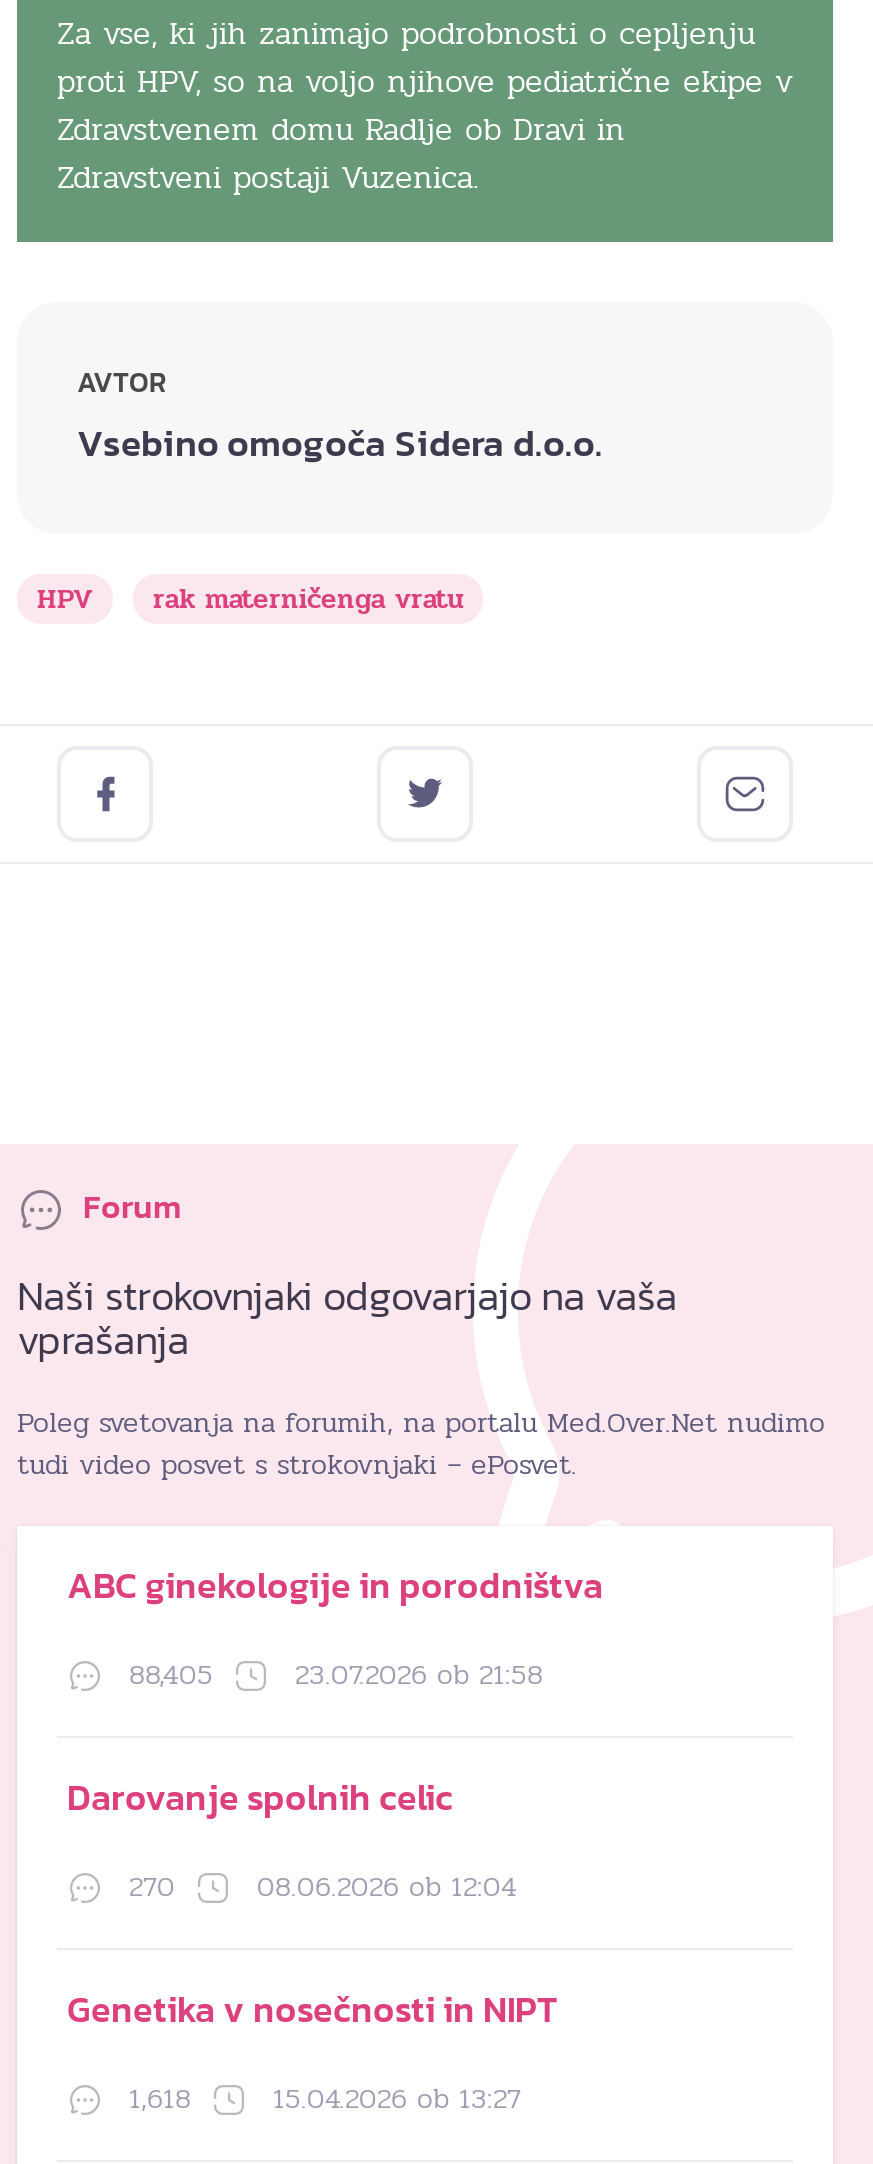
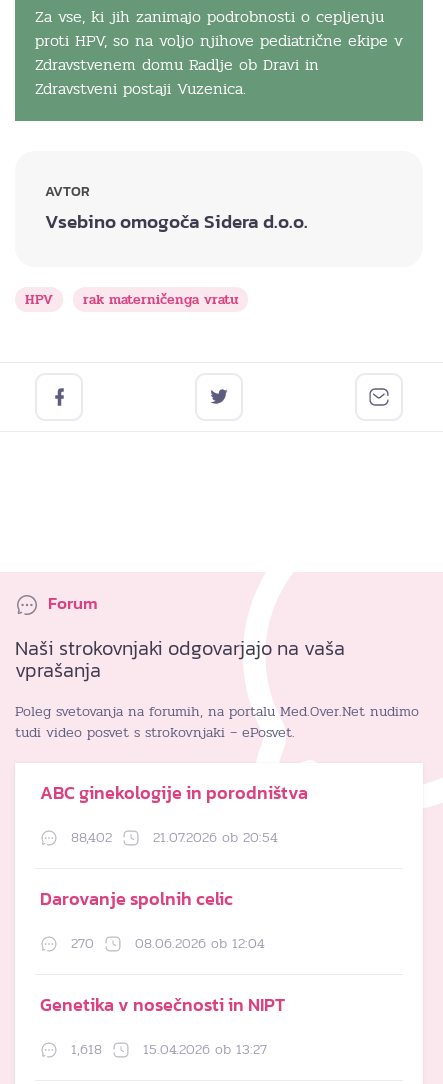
- 88,405
+ 88,402

- 23.07.2026 ob 21:58
+ 21.07.2026 ob 20:54
